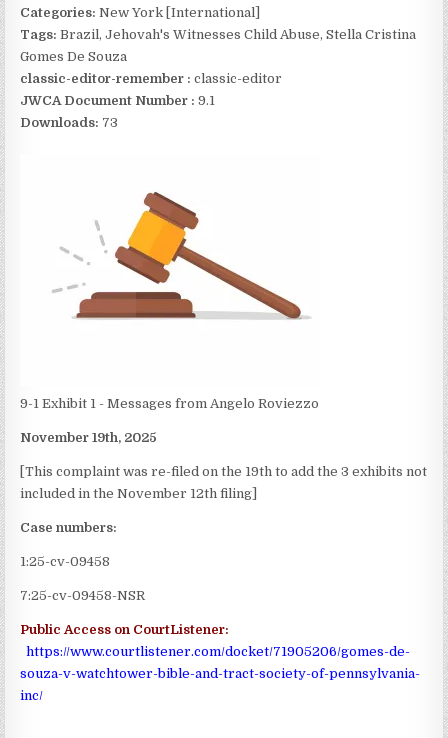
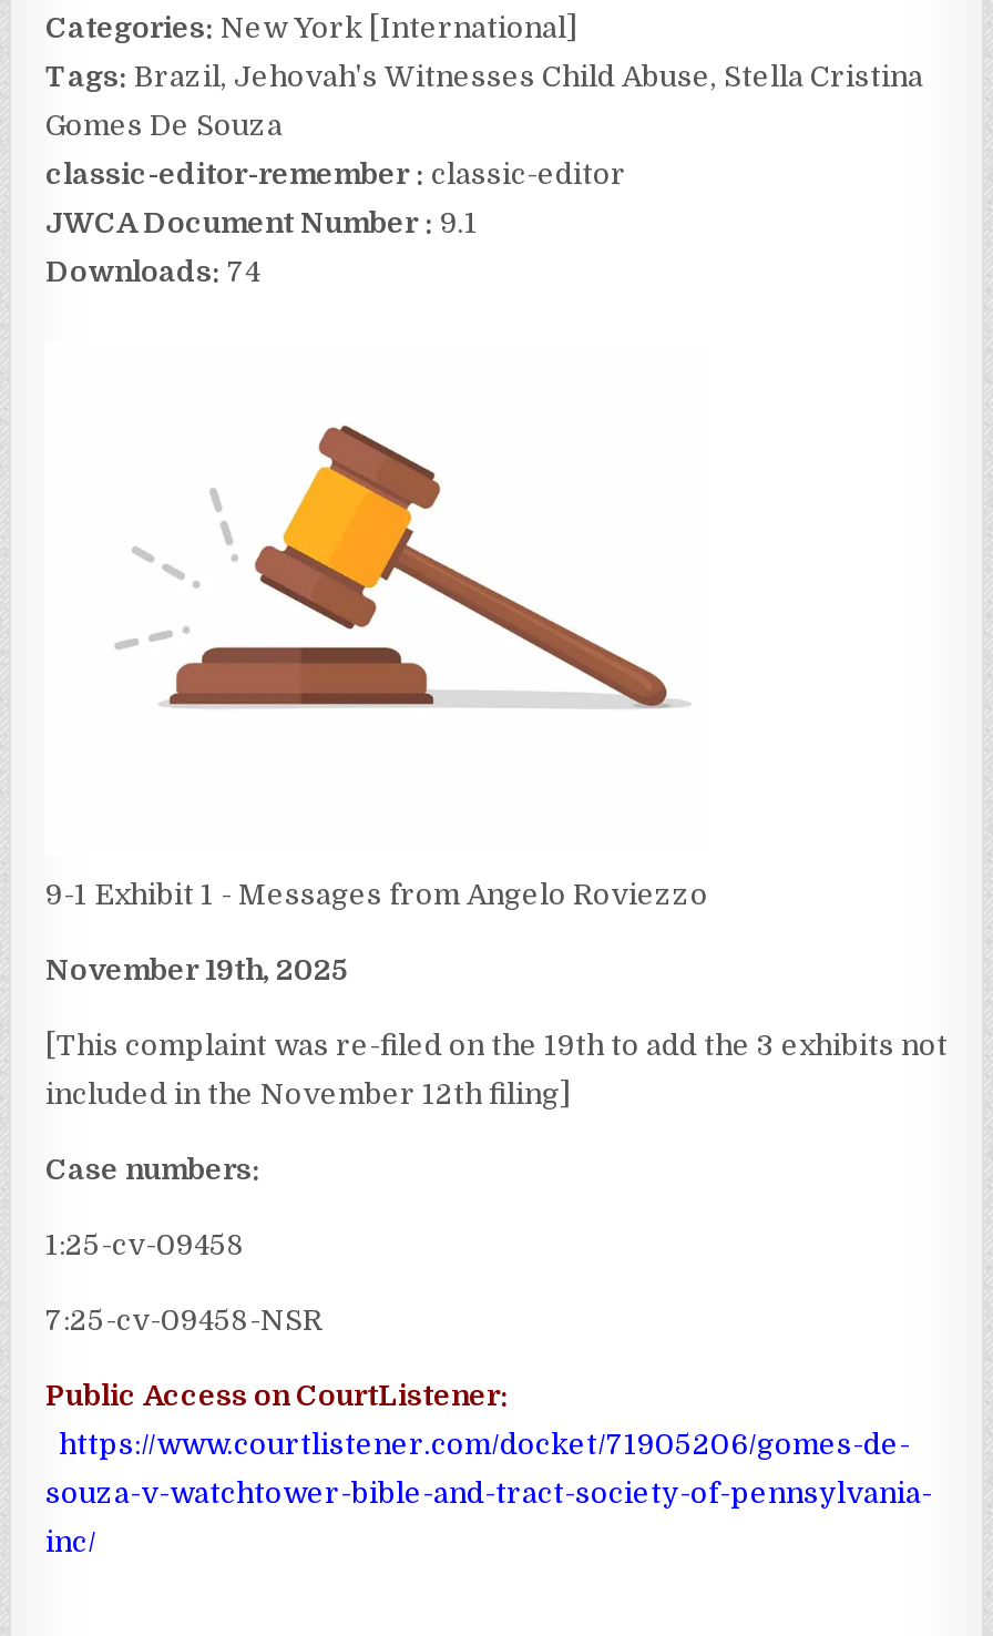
- Downloads: 73
+ Downloads: 74
